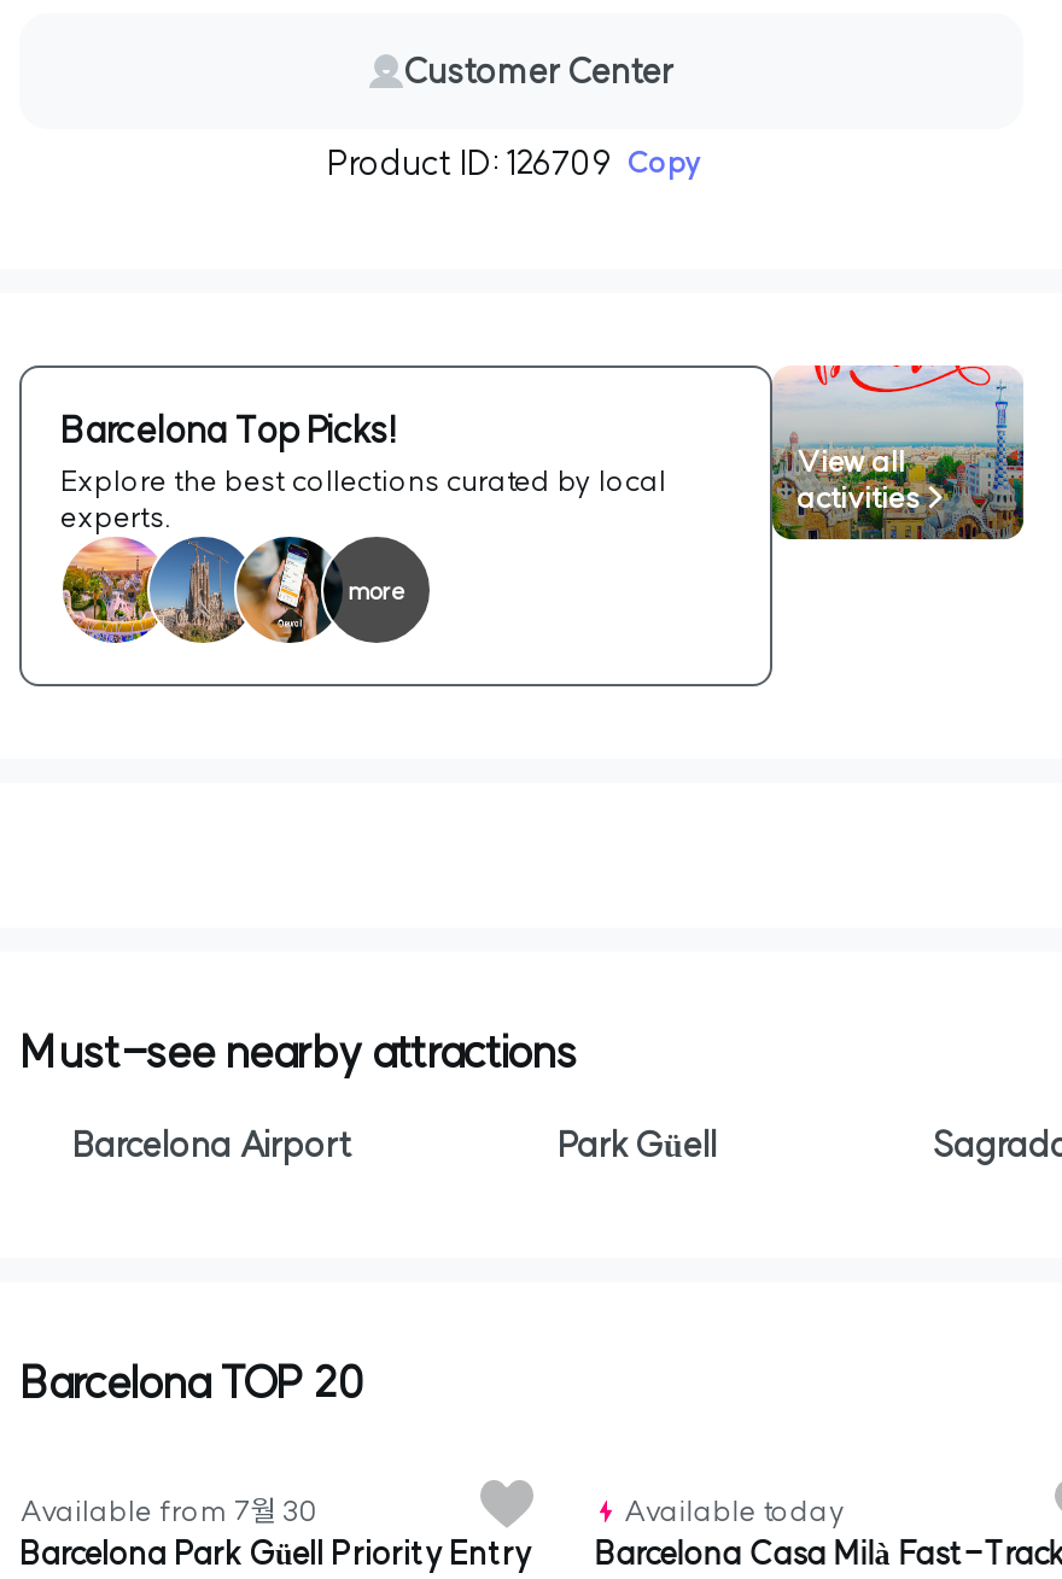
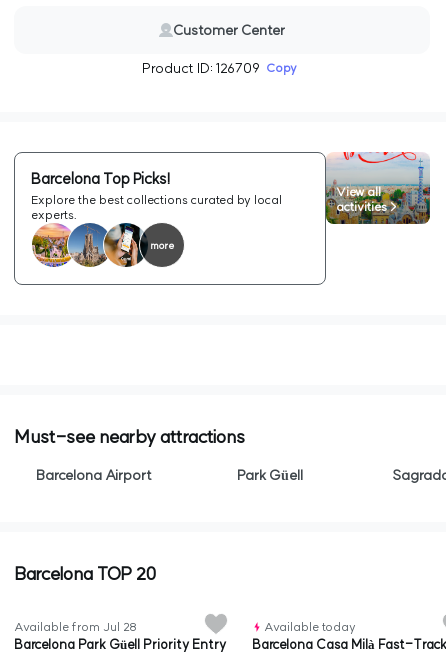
- Available from 7월 30
+ Available from Jul 28
